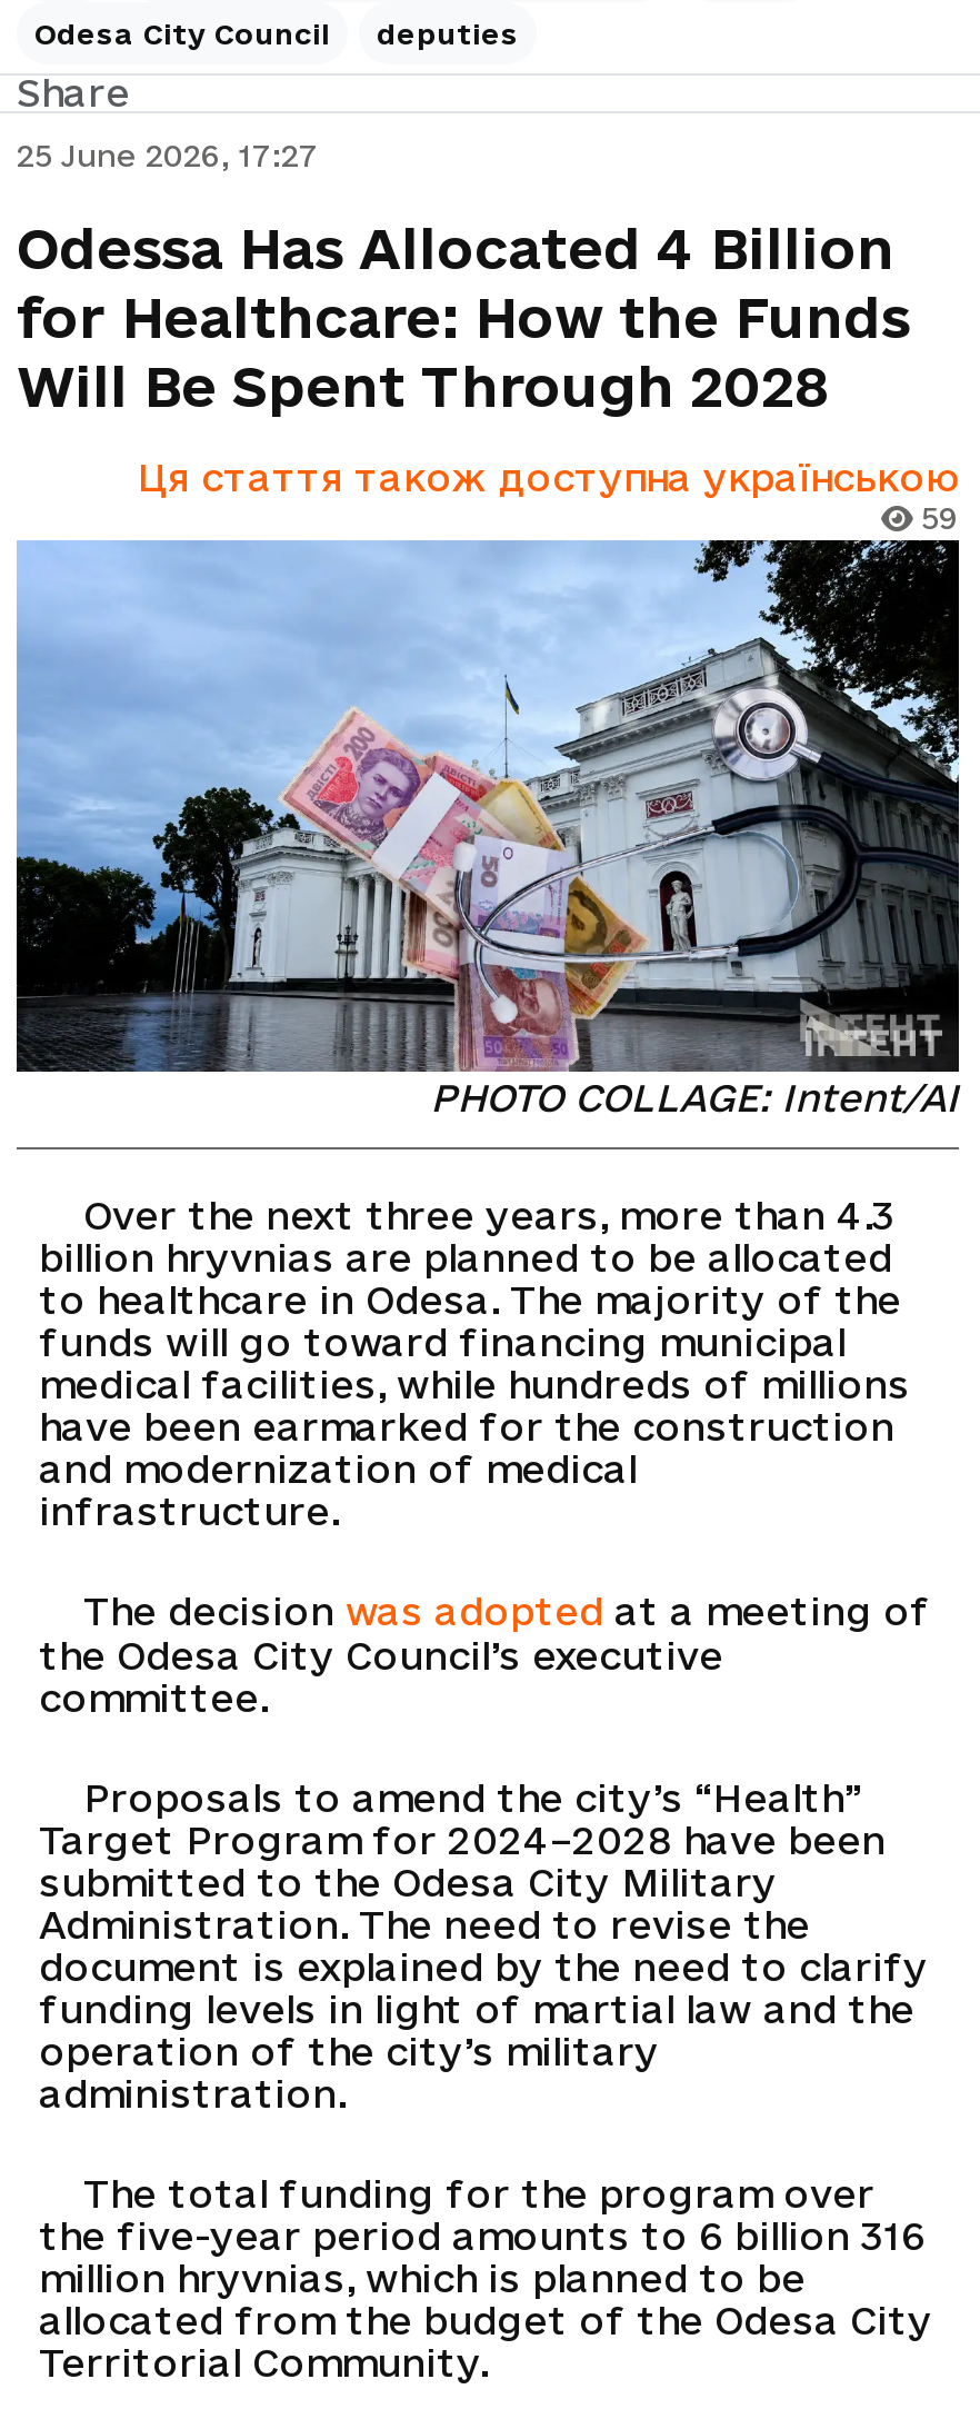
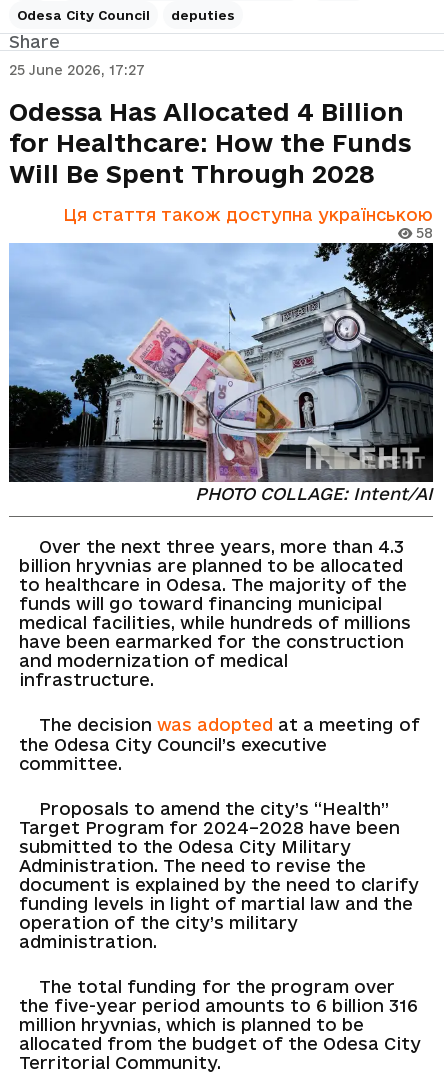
- 59
+ 58

- [image]
+ [image]
